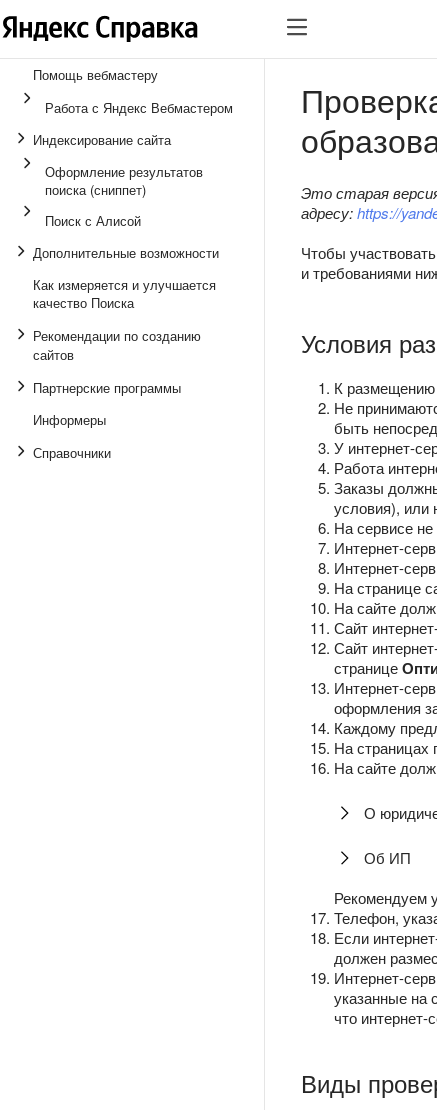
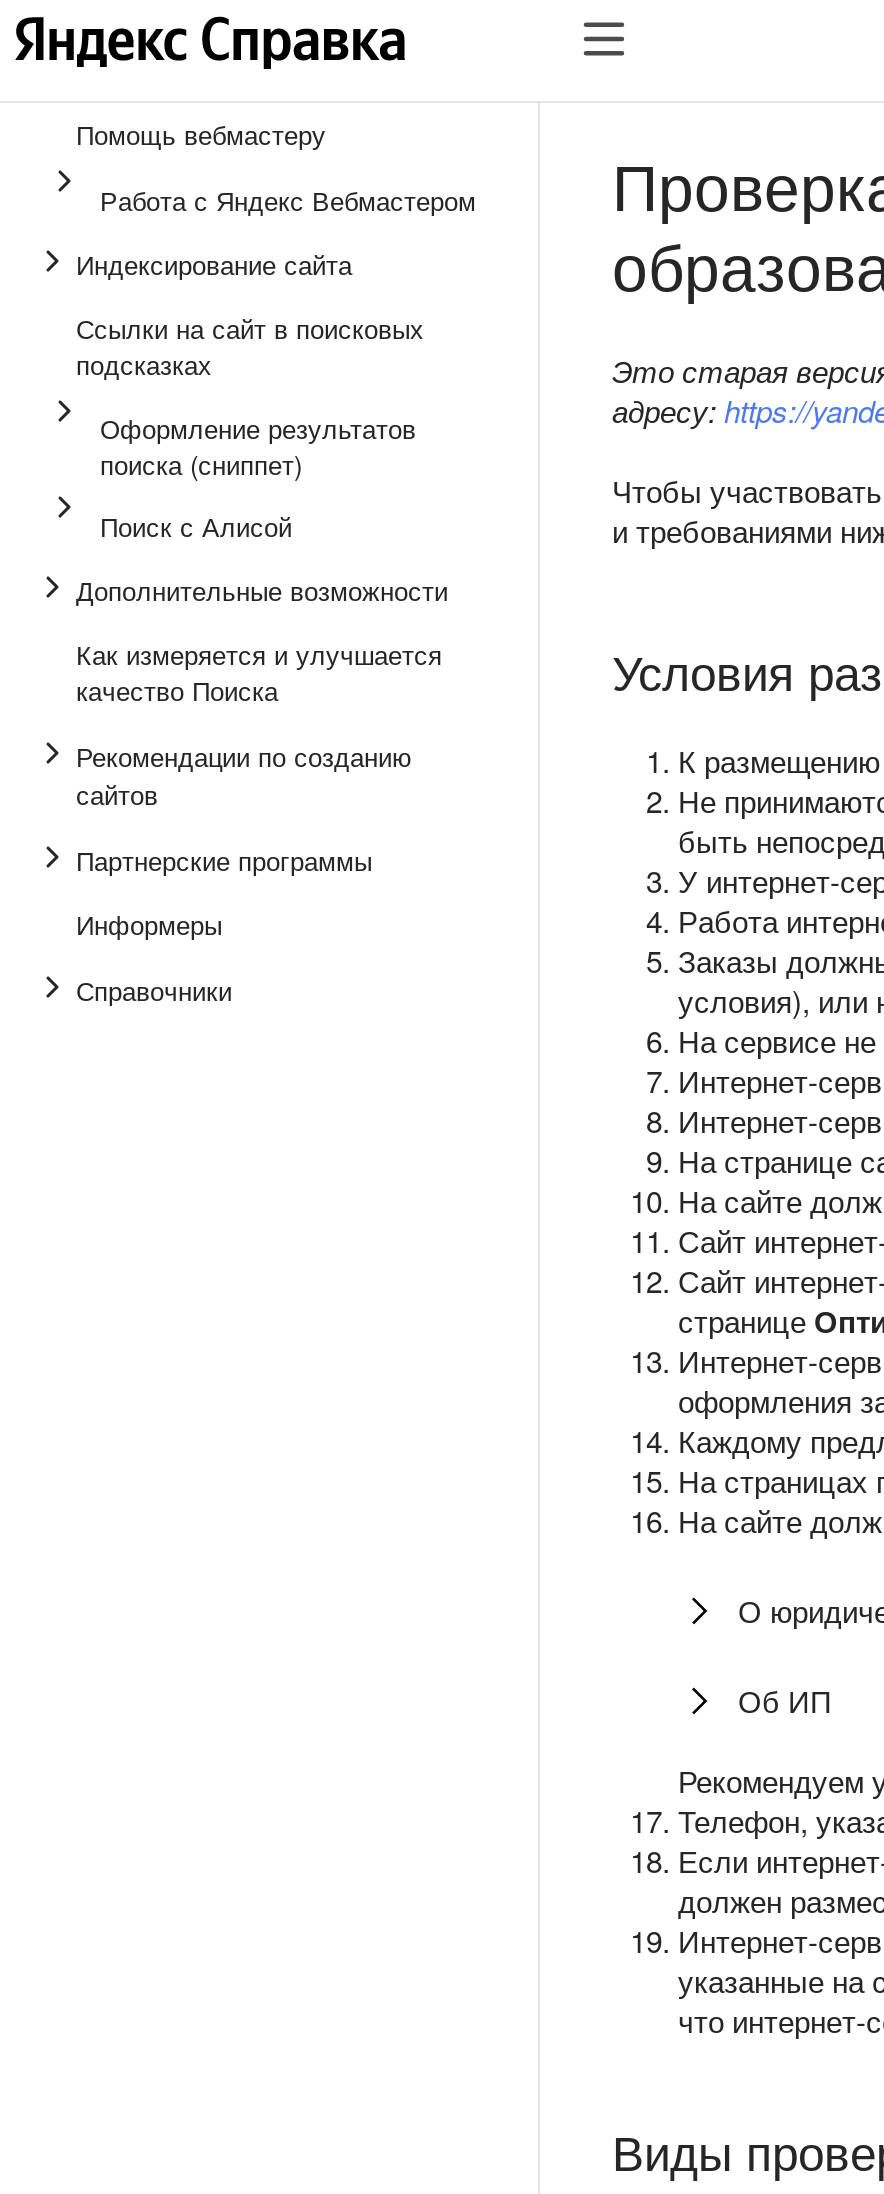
+ Ссылки на сайт в поисковых
+ подсказках

moved down: Оформление результатов | поиска (сниппет) | Поиск с Алисой | ... | Информеры | Справочники
